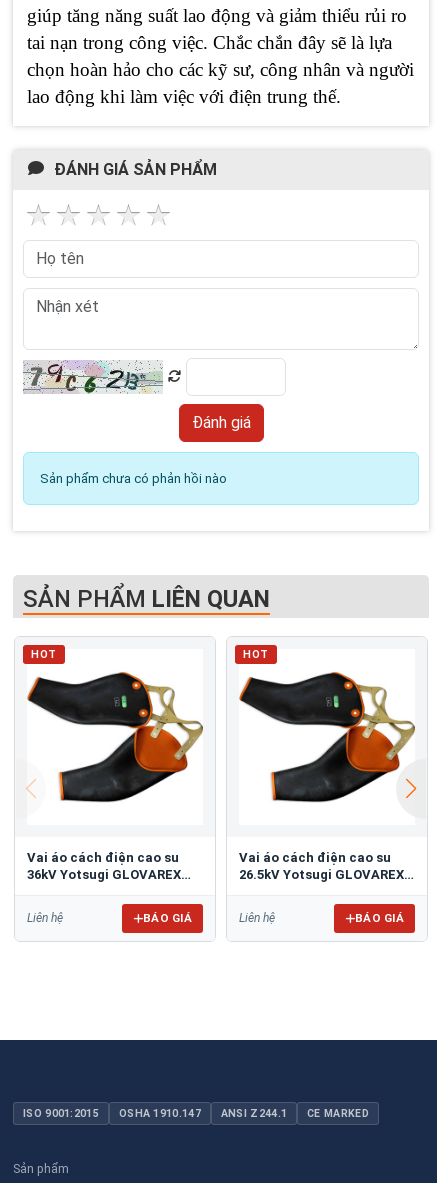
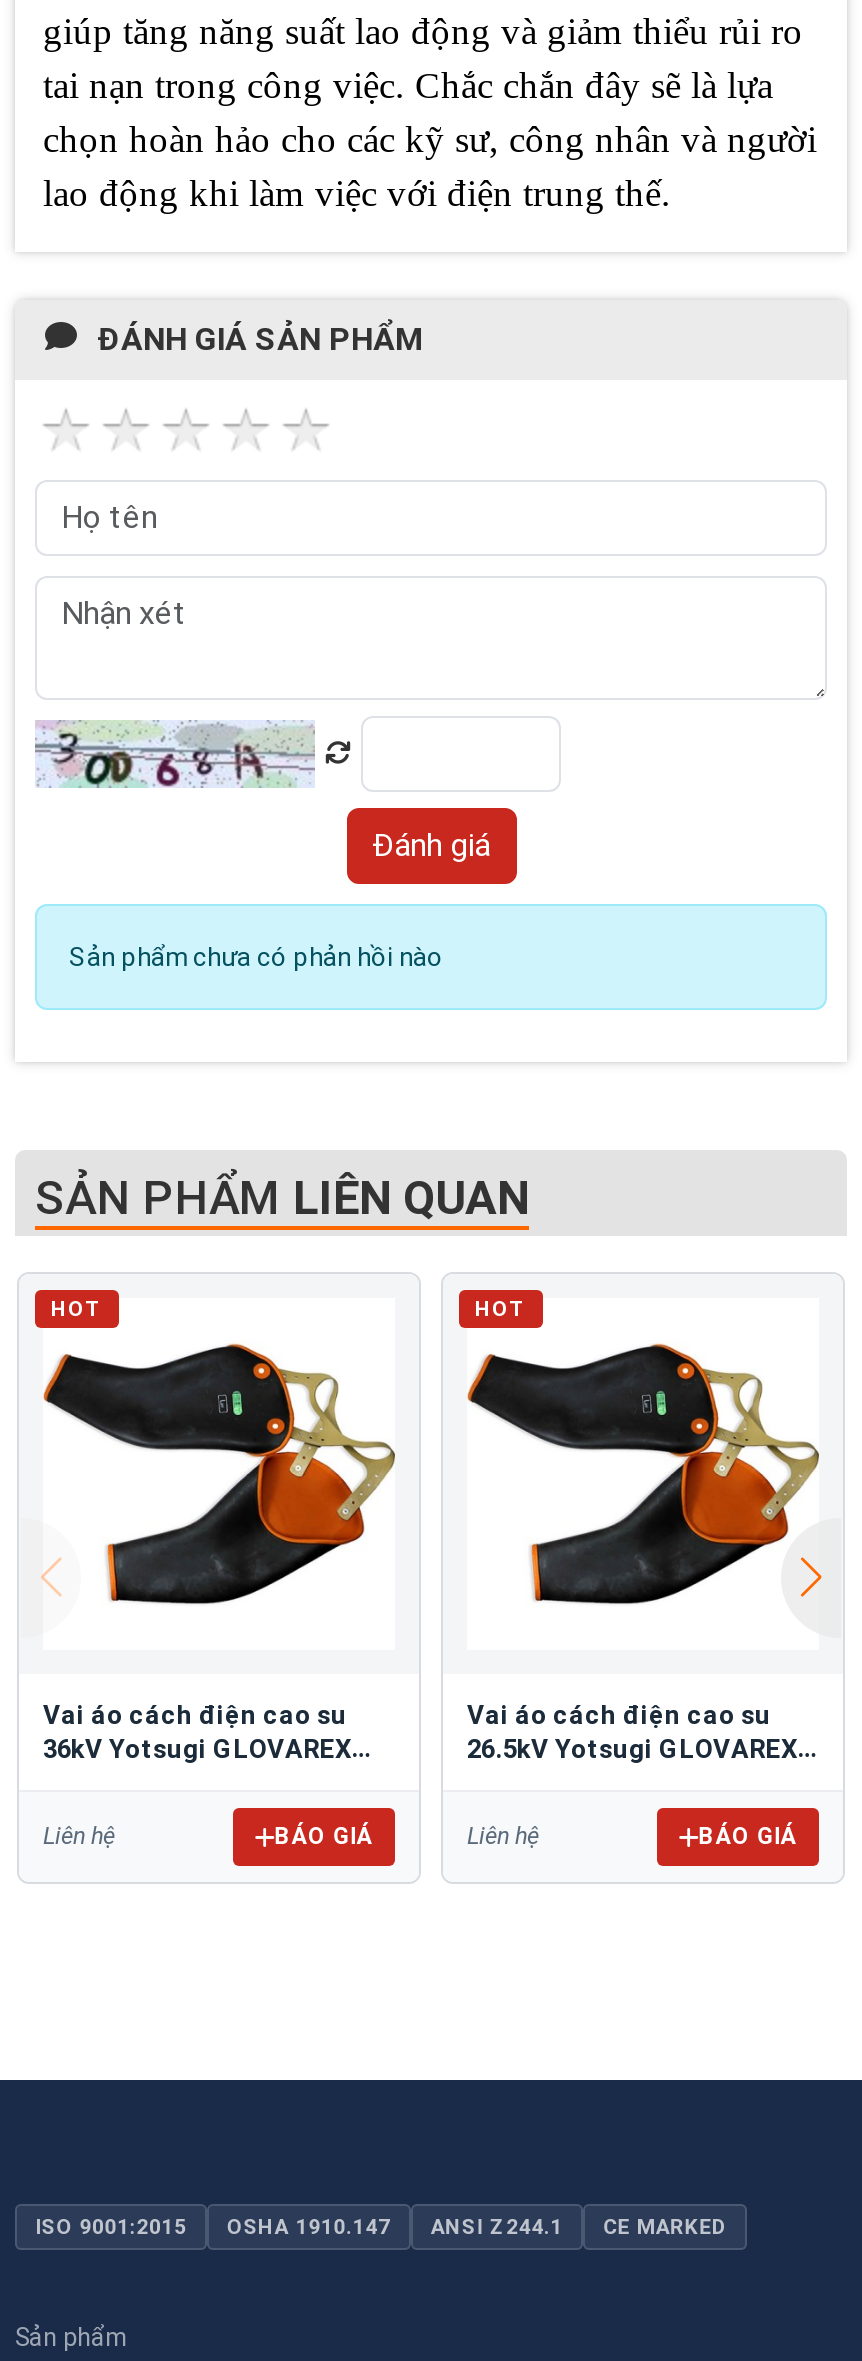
- [image]
+ [image]
